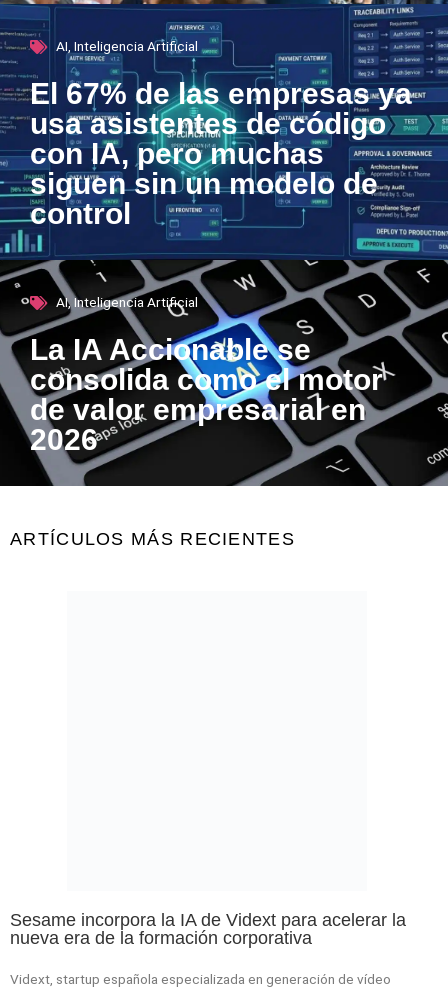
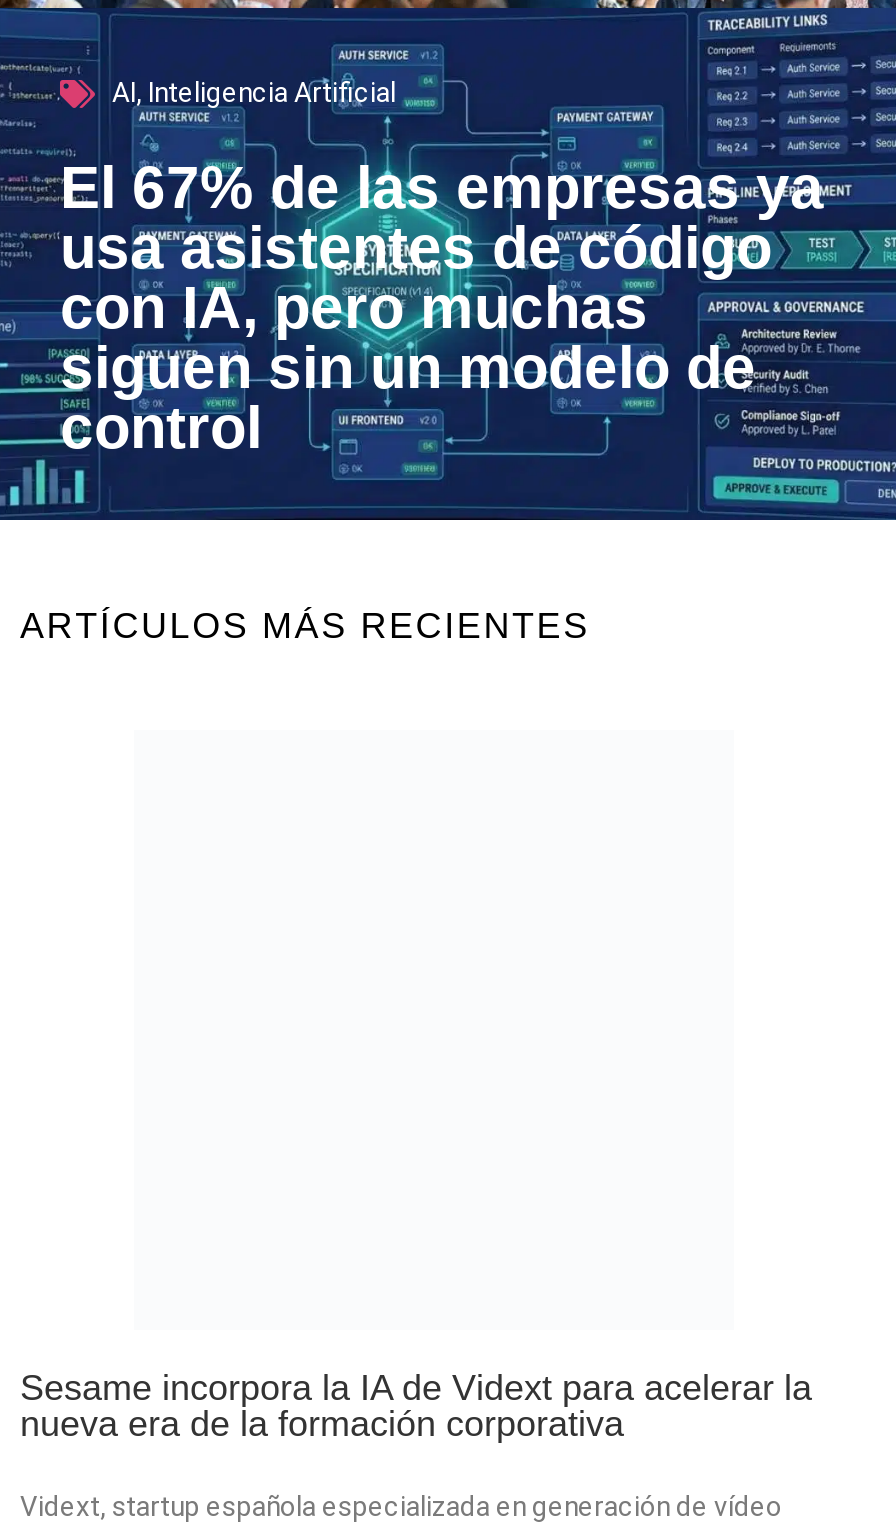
- [image]
- AI, Inteligencia Artificial
- La IA Accionable se
- consolida como el motor
- de valor empresarial en
- 2026
